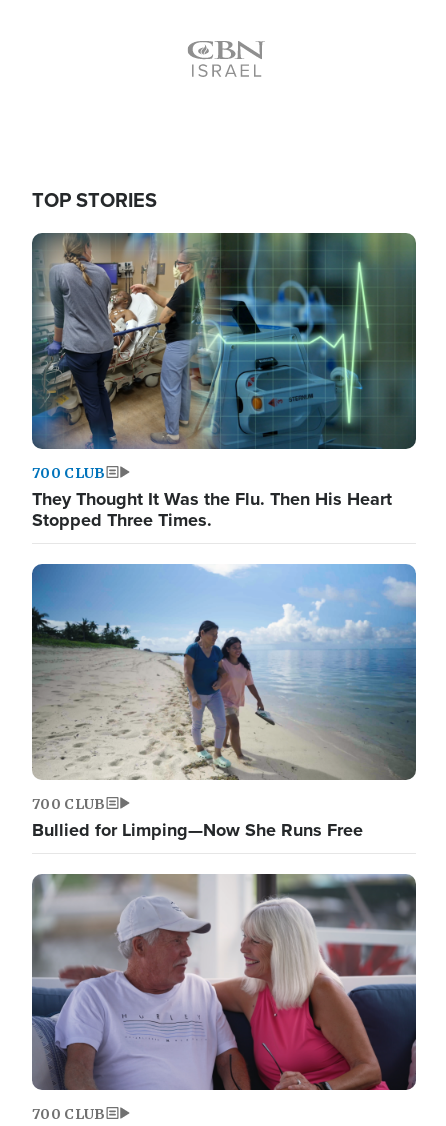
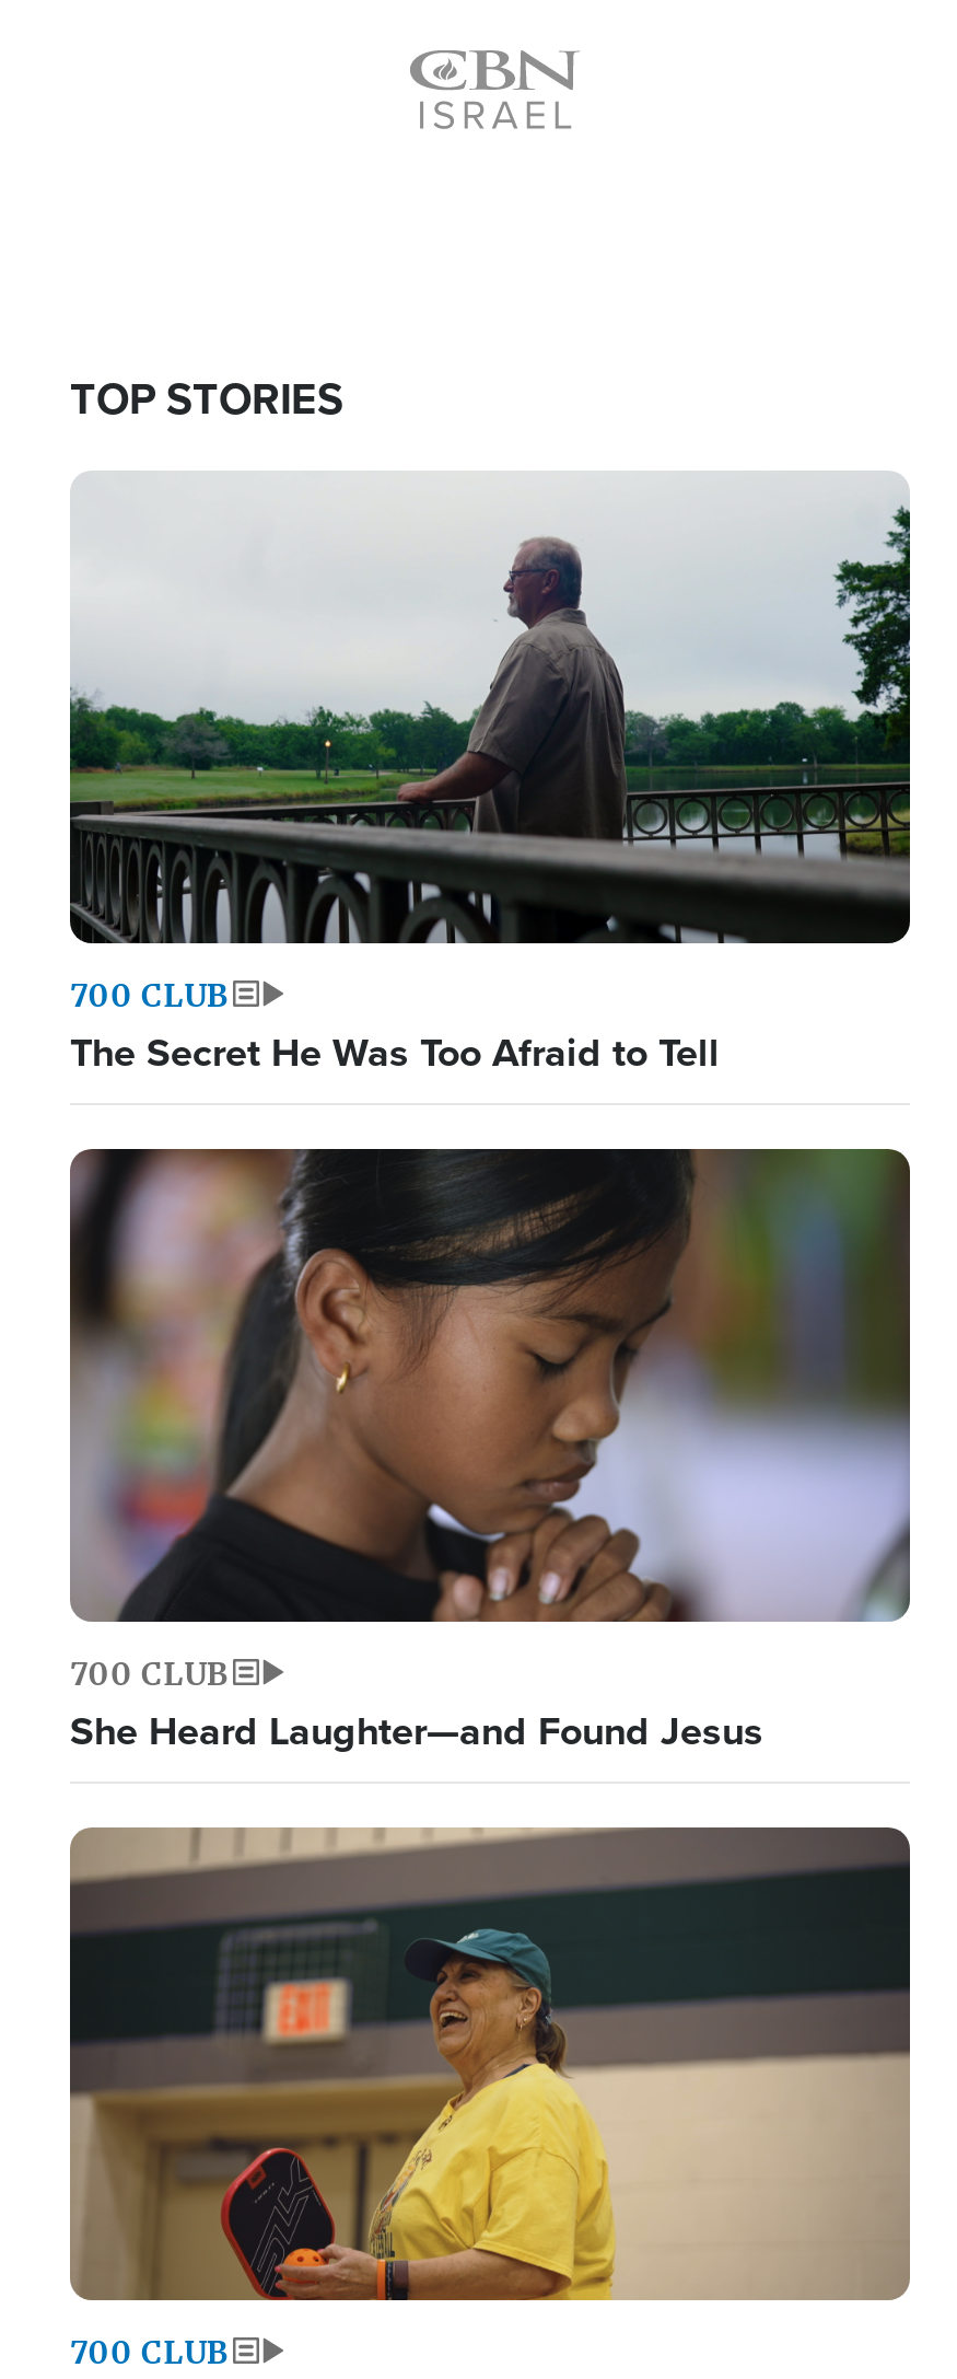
- [image]
- They Thought It Was the Flu. Then His Heart
- Stopped Three Times.
+ [image]
+ The Secret He Was Too Afraid to Tell

- [image]
- Bullied for Limping—Now She Runs Free
+ [image]
+ She Heard Laughter—and Found Jesus

- [image]
+ [image]
